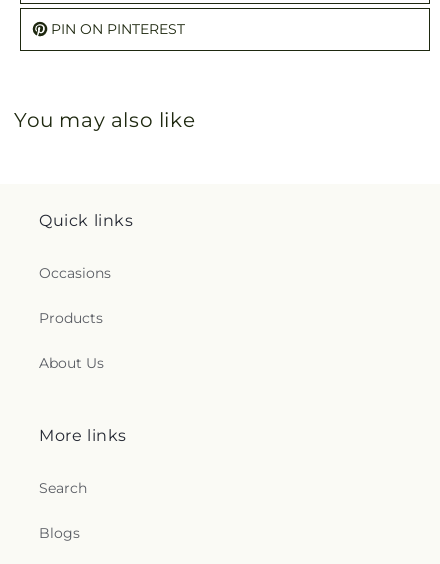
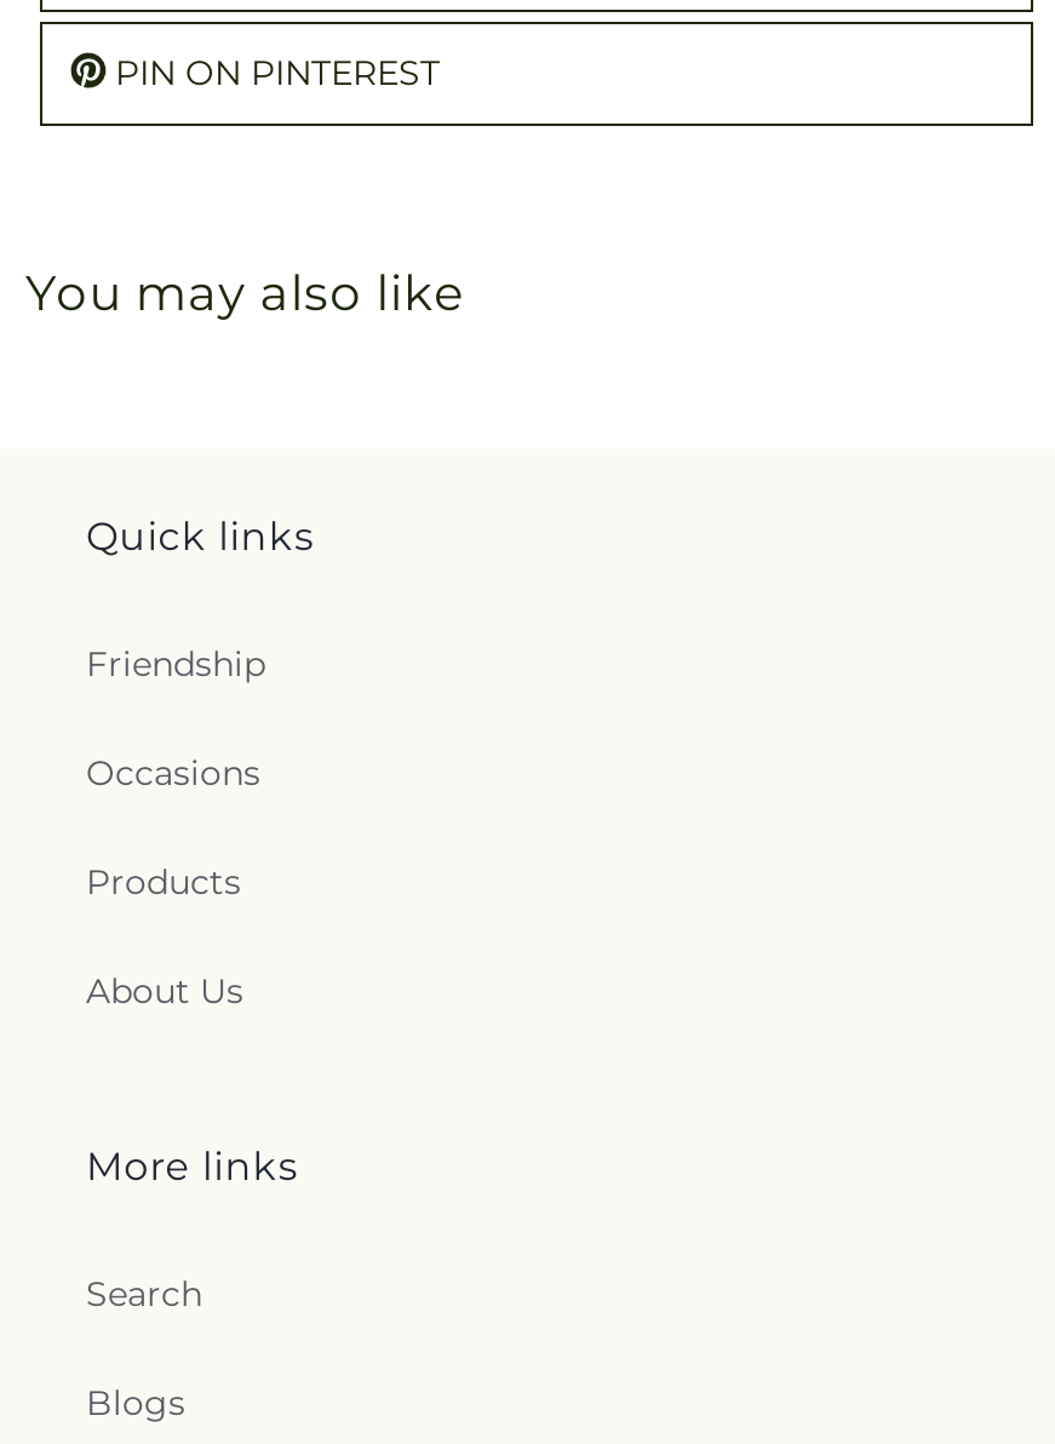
+ Friendship
